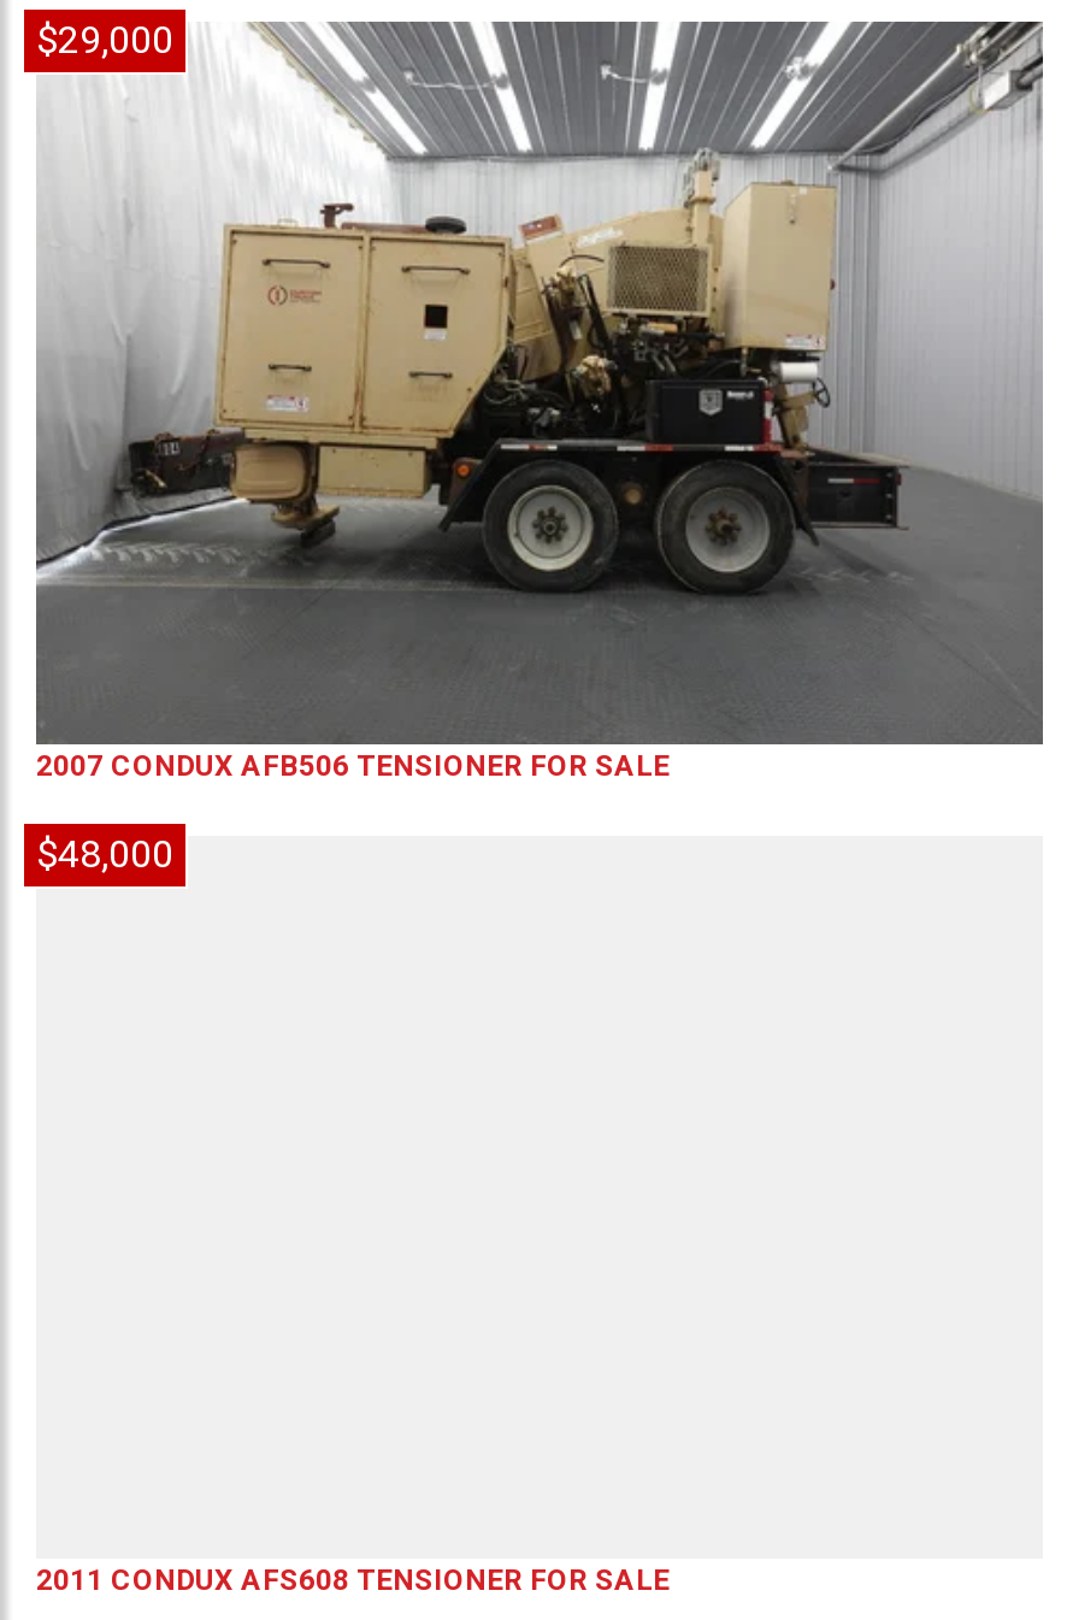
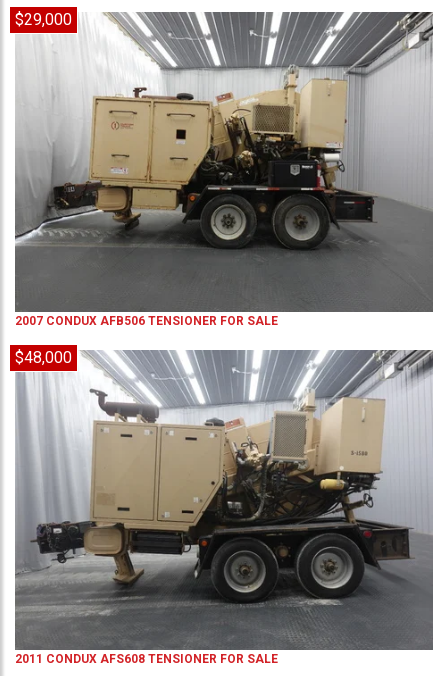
+ [image]
